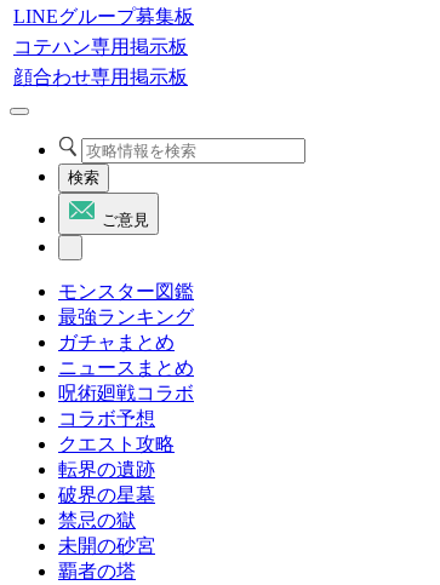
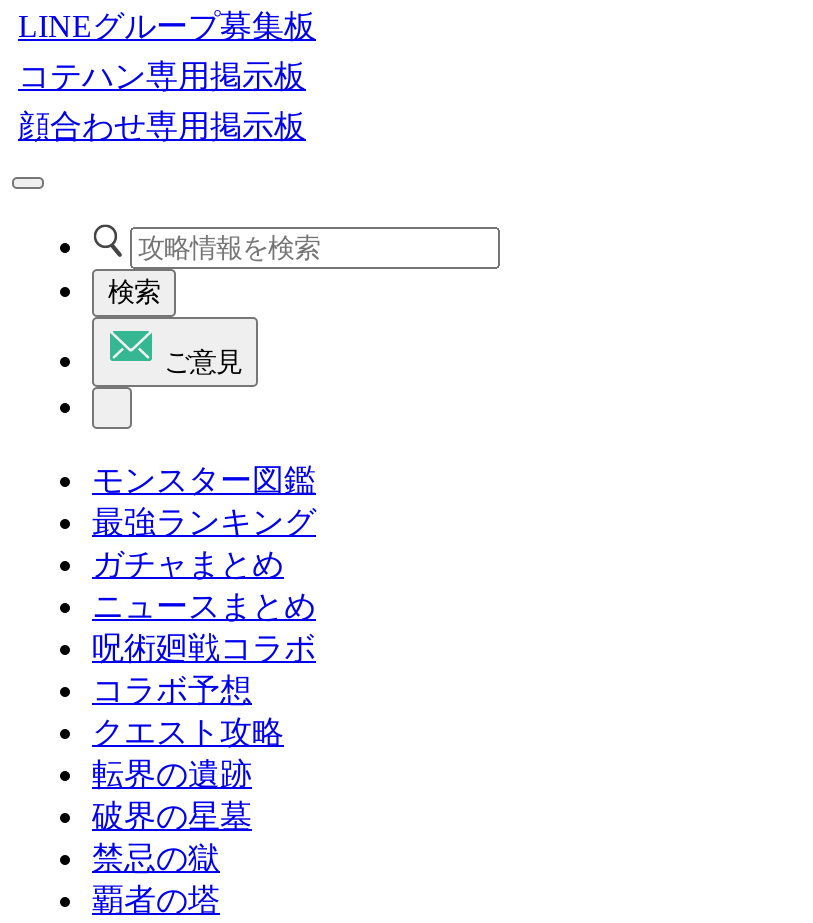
- 未開の砂宮
